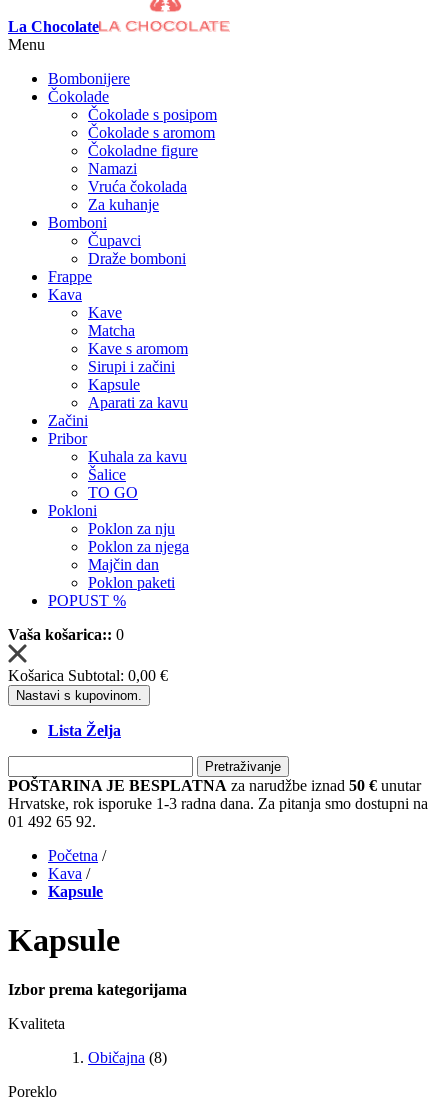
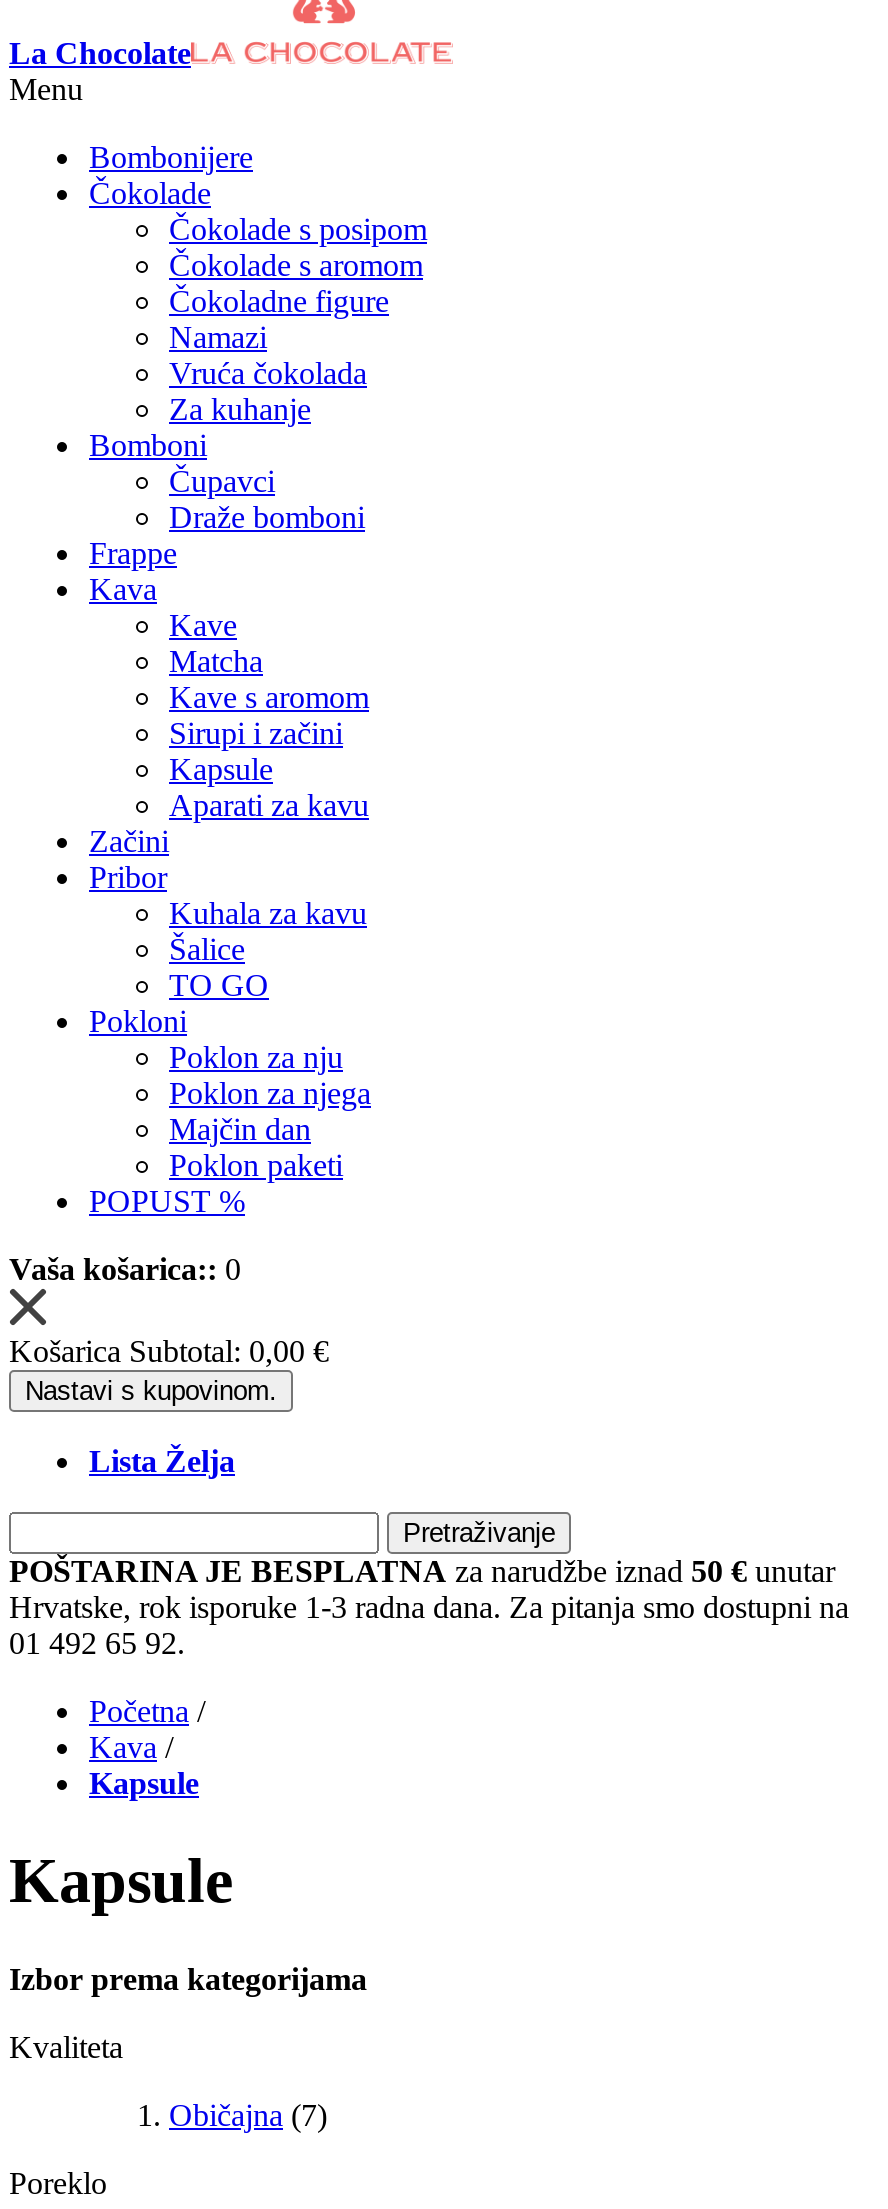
- Običajna (8)
+ Običajna (7)
